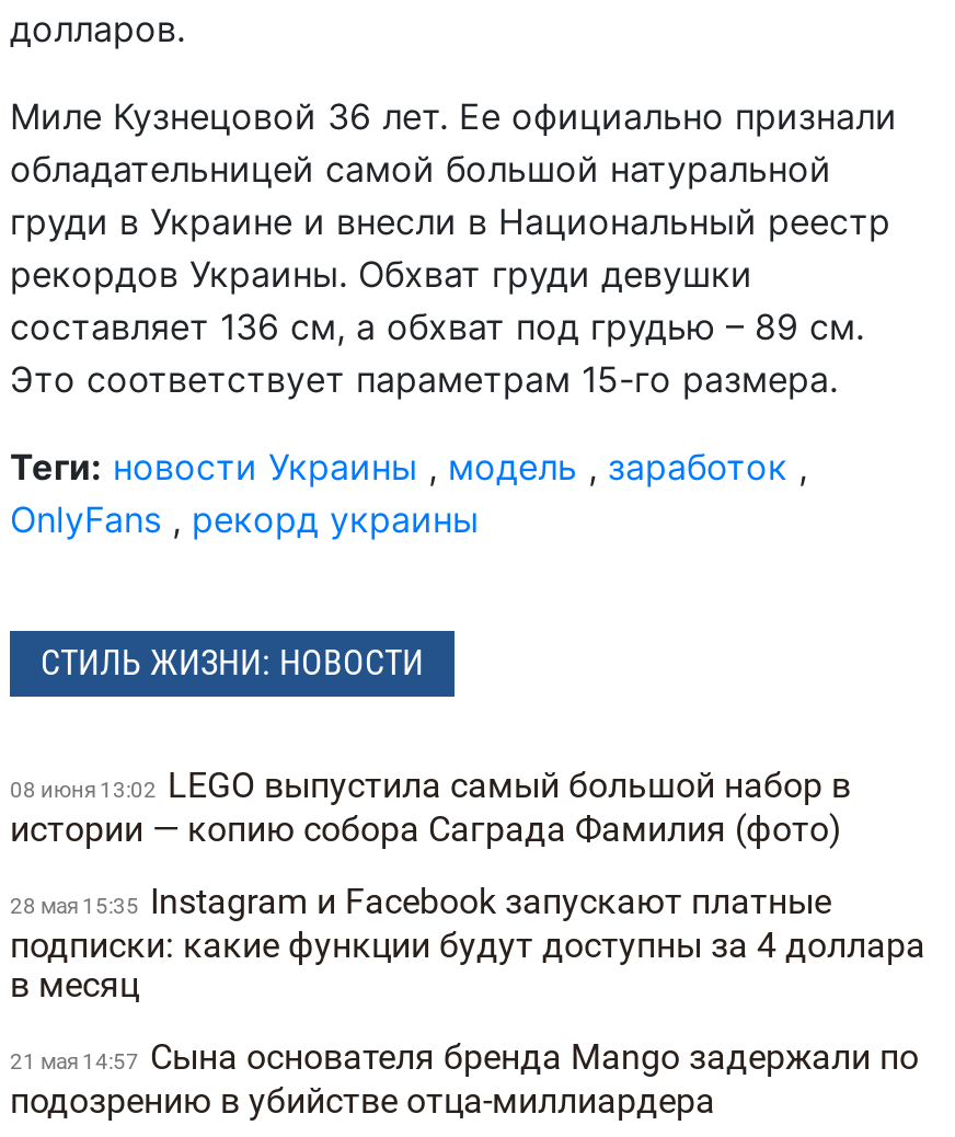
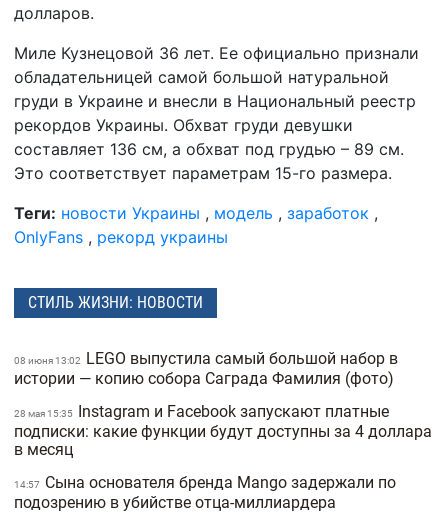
- 21 мая 14:57 Сына основателя бренда Mango задержали по
+ 14:57 Сына основателя бренда Mango задержали по
